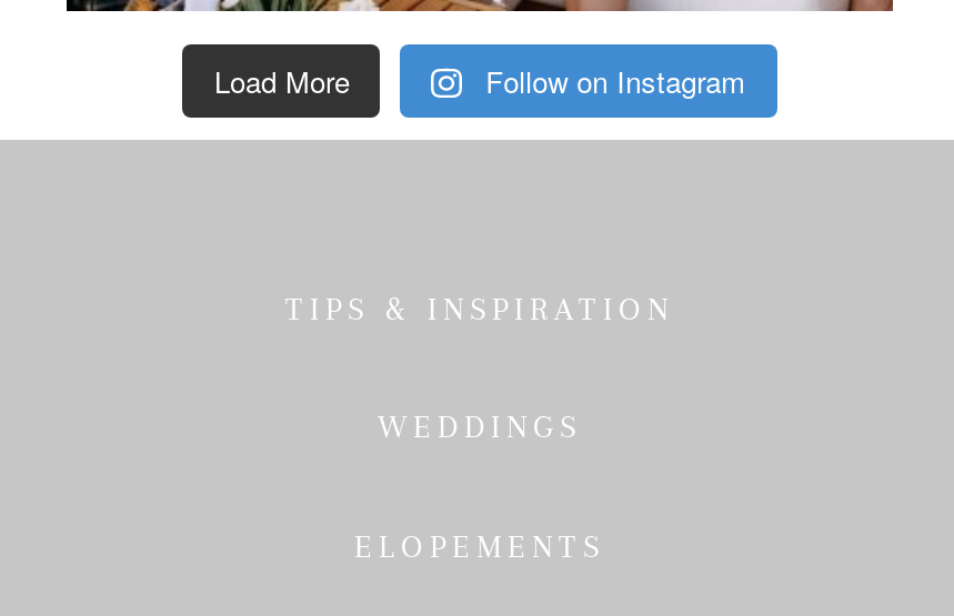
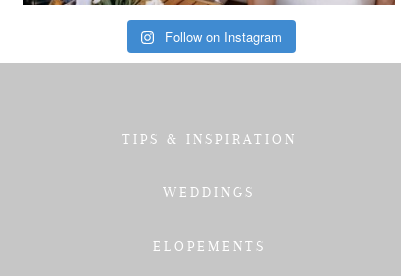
- Load More
